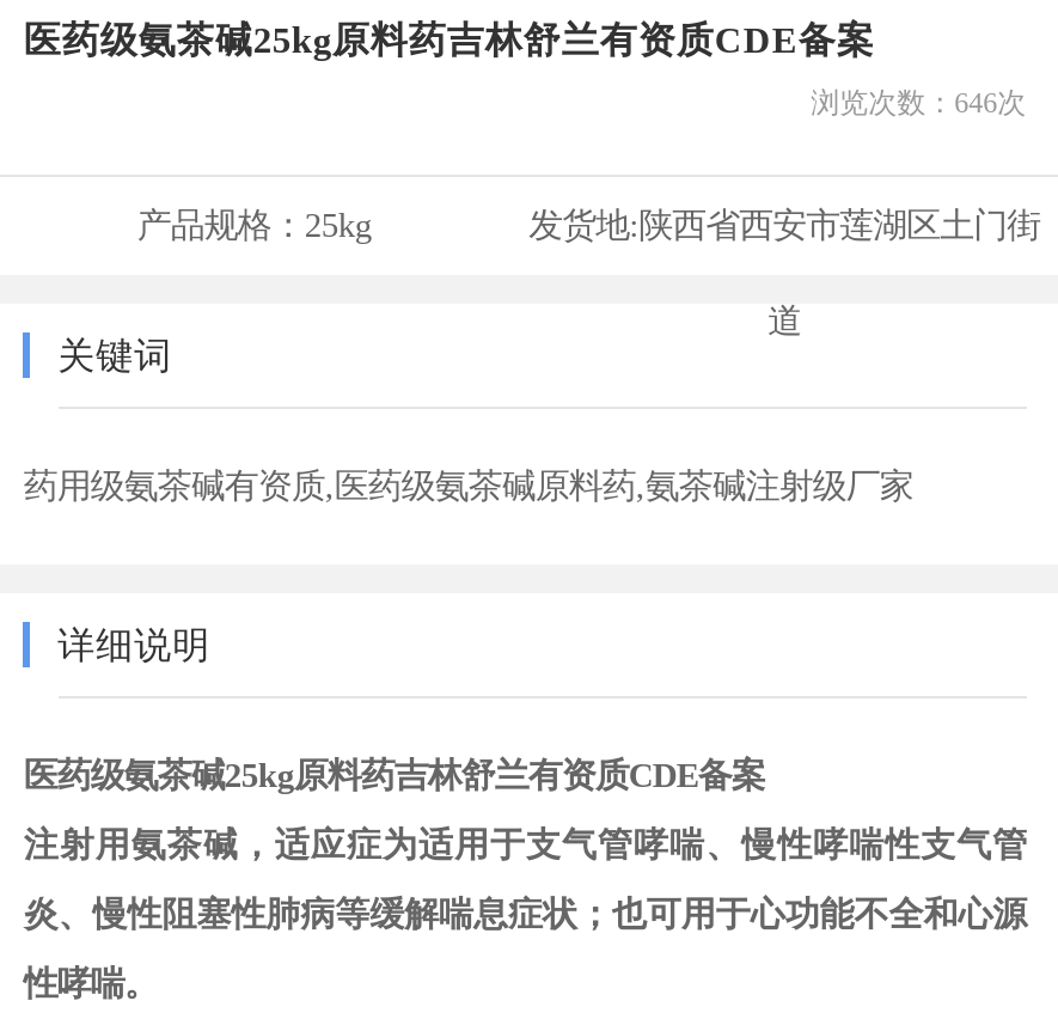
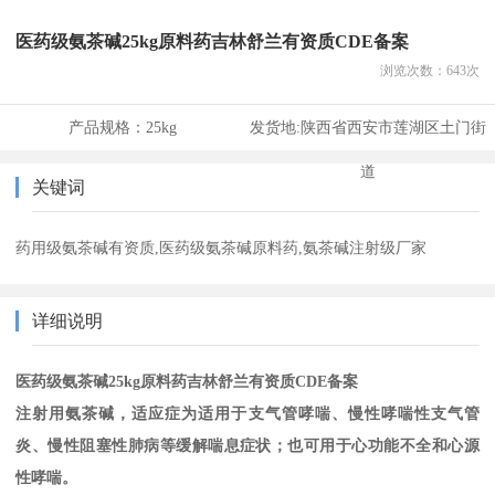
- 浏览次数：646次
+ 浏览次数：643次
